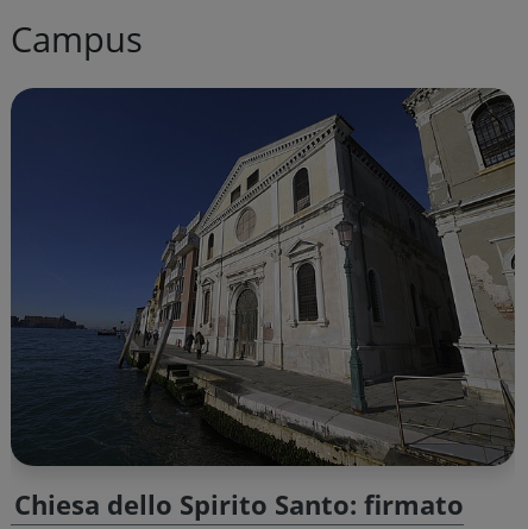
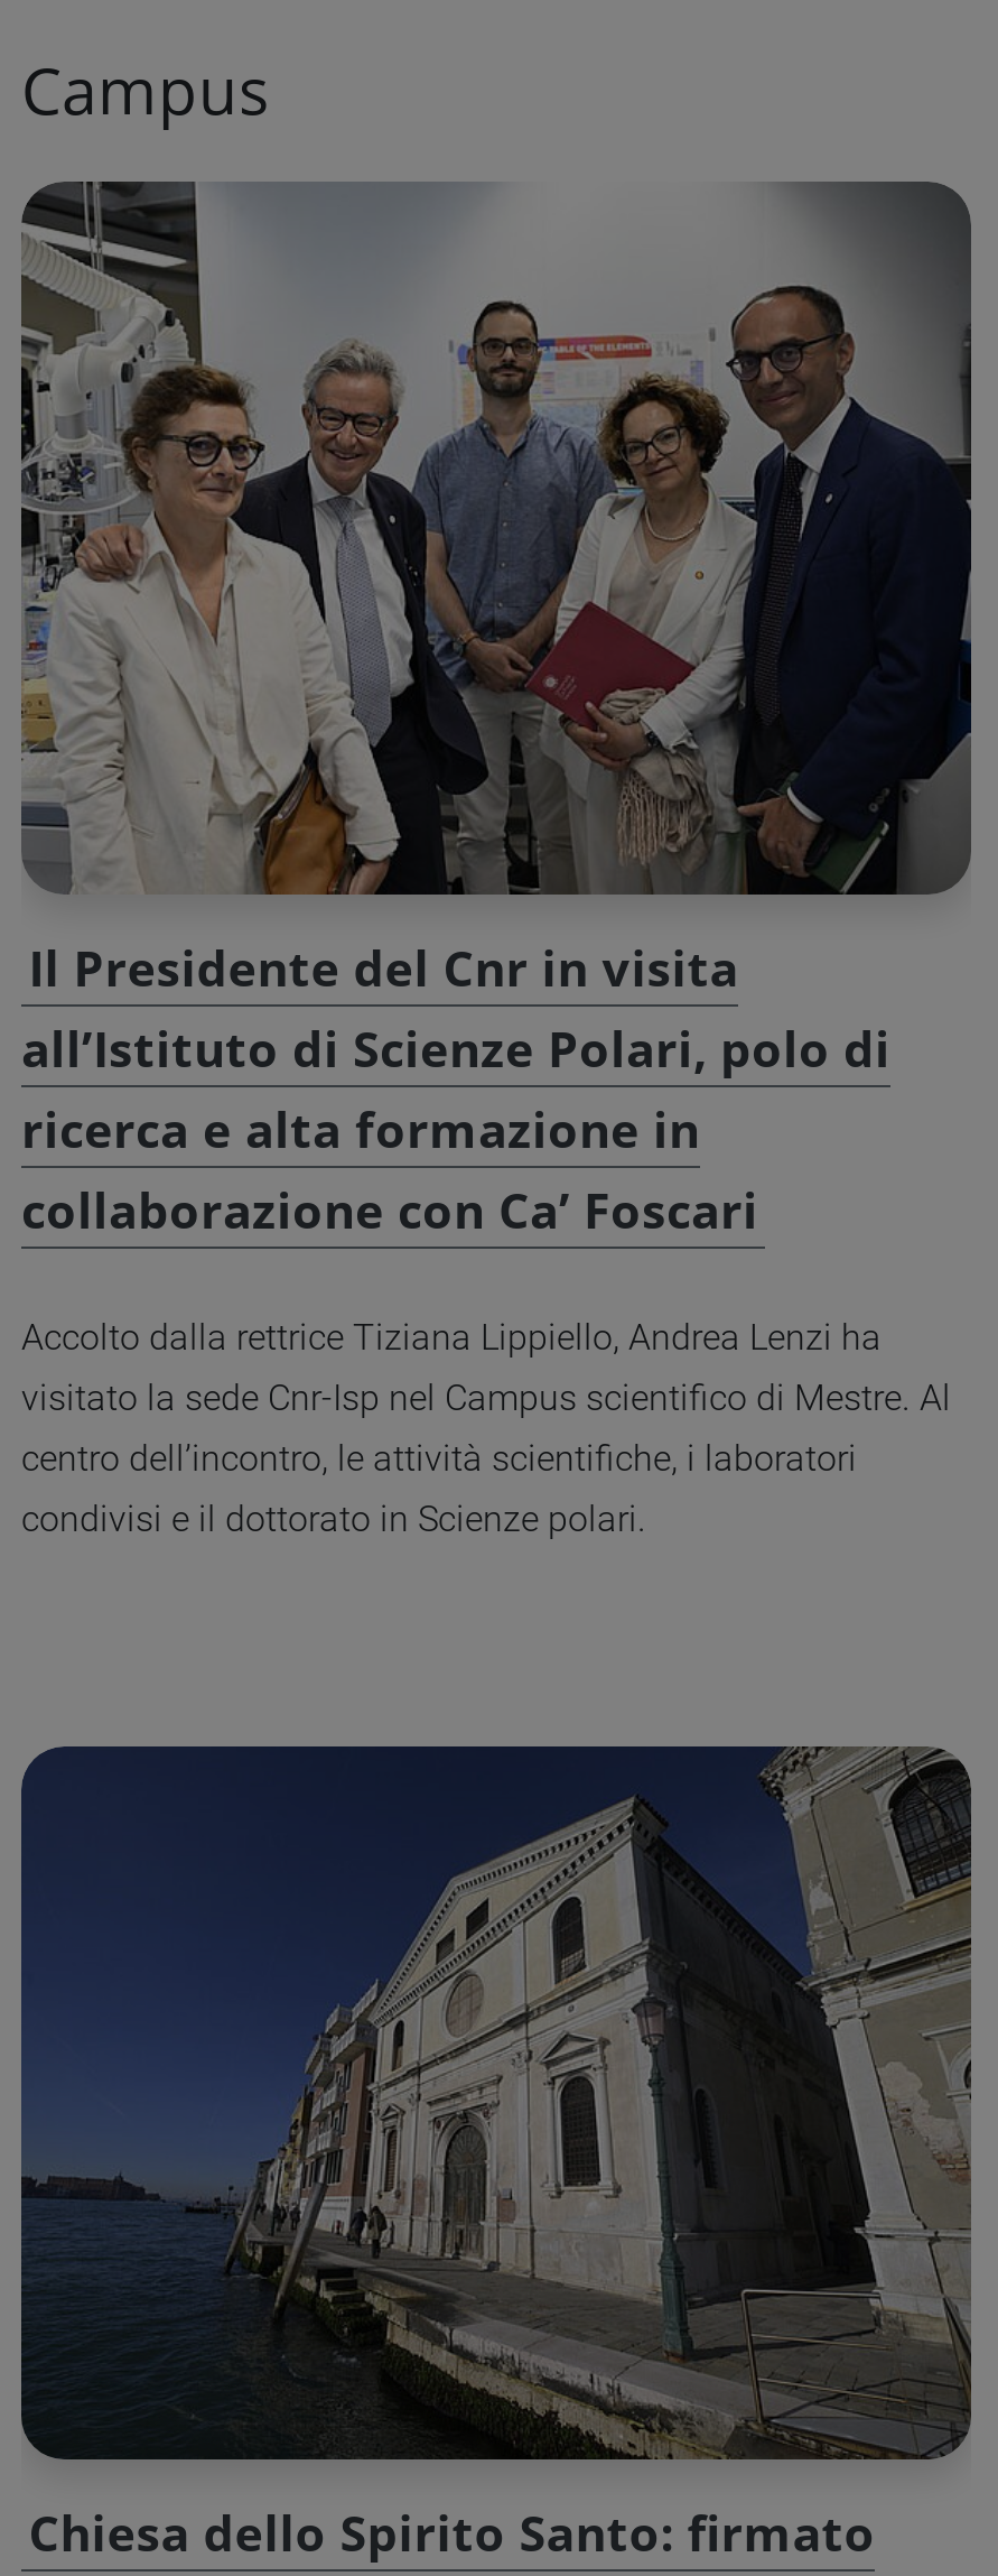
+ [image]
+ Il Presidente del Cnr in visita
+ all’Istituto di Scienze Polari, polo di
+ ricerca e alta formazione in
+ collaborazione con Ca’ Foscari
+ Accolto dalla rettrice Tiziana Lippiello, Andrea Lenzi ha
+ visitato la sede Cnr-Isp nel Campus scientifico di Mestre. Al
+ centro dell’incontro, le attività scientifiche, i laboratori
+ condivisi e il dottorato in Scienze polari.
